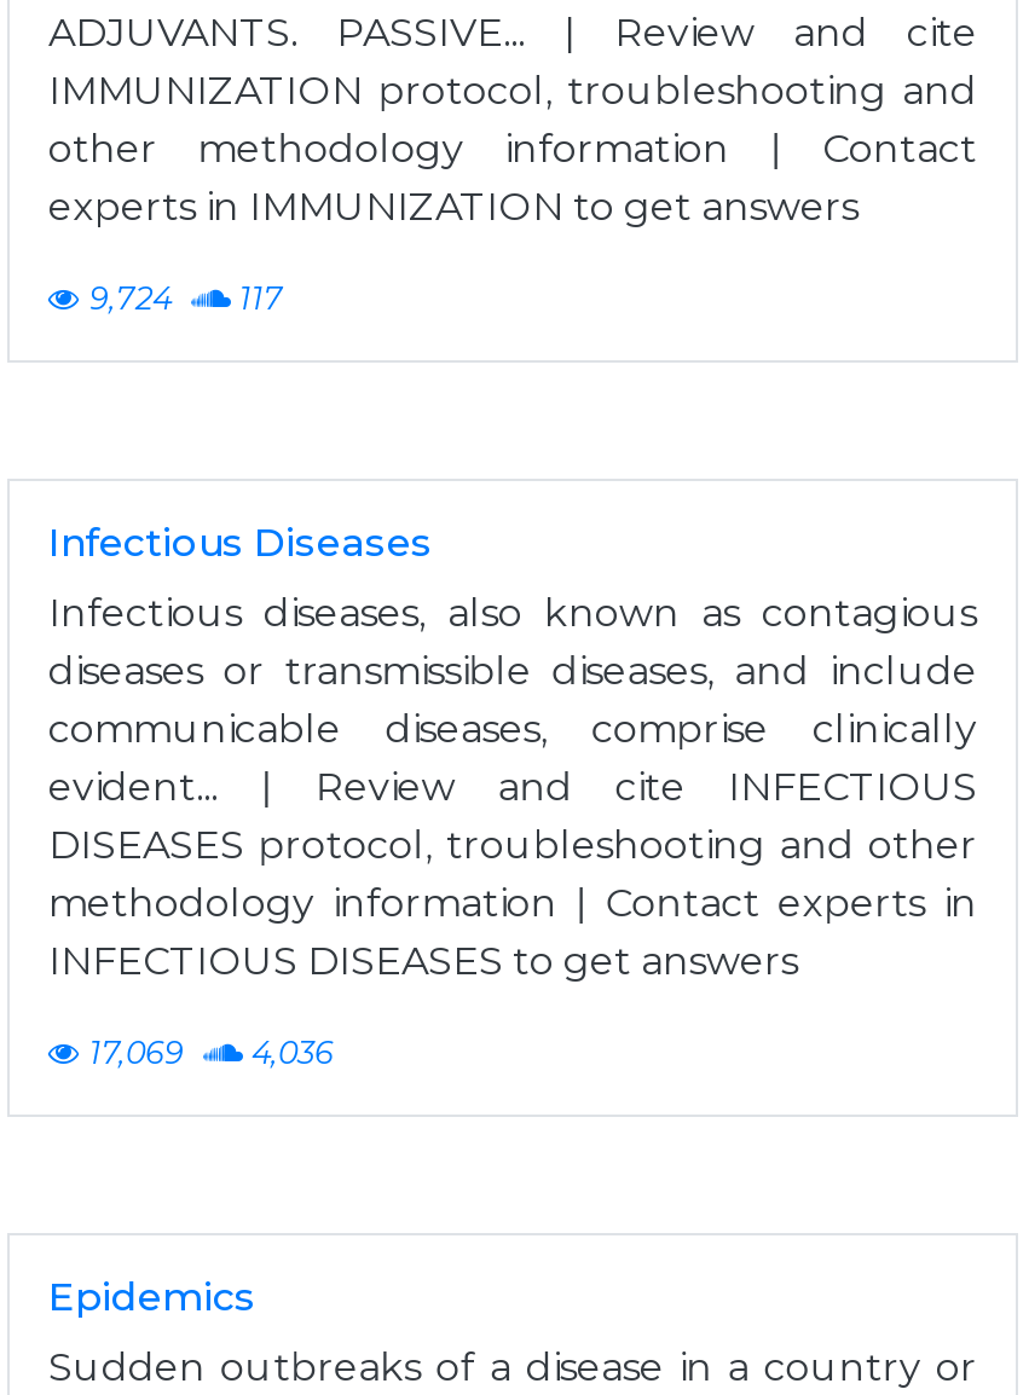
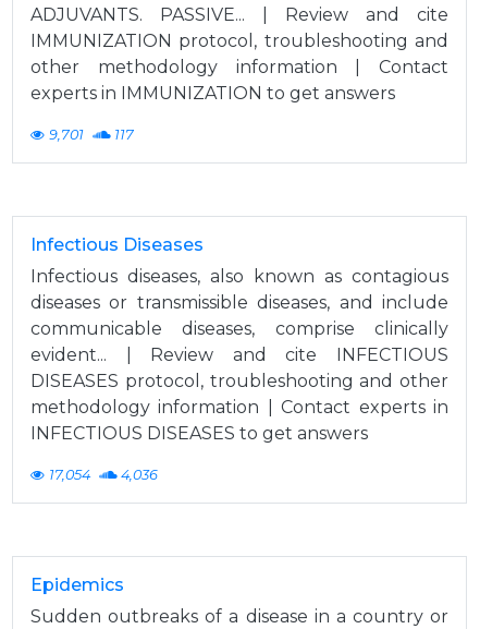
- 9,724 117
+ 9,701 117

- 17,069 4,036
+ 17,054 4,036
